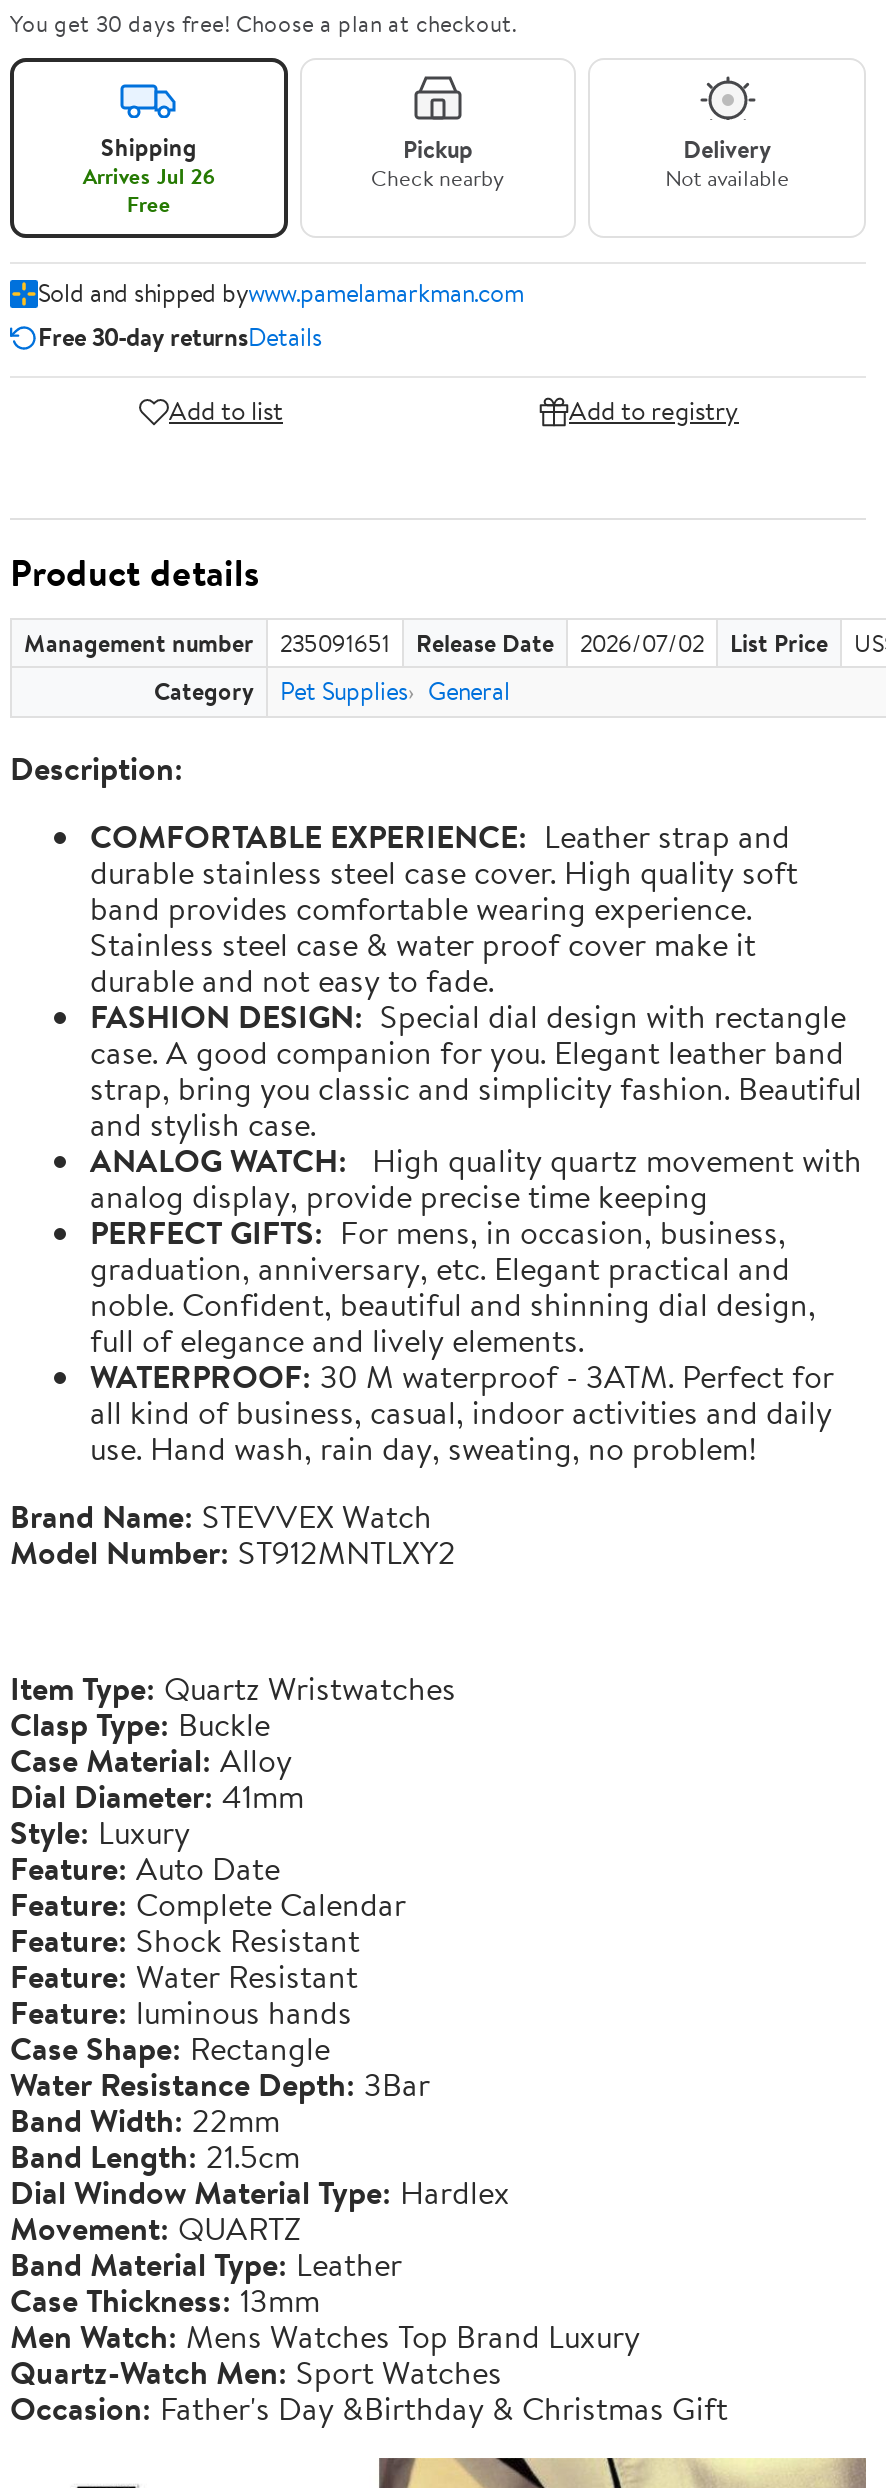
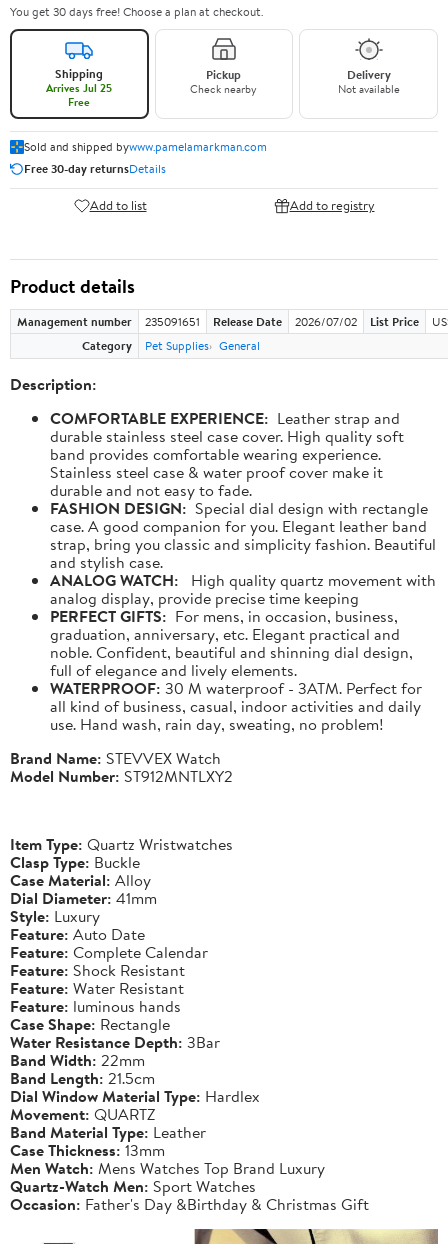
- Arrives Jul 26
+ Arrives Jul 25
